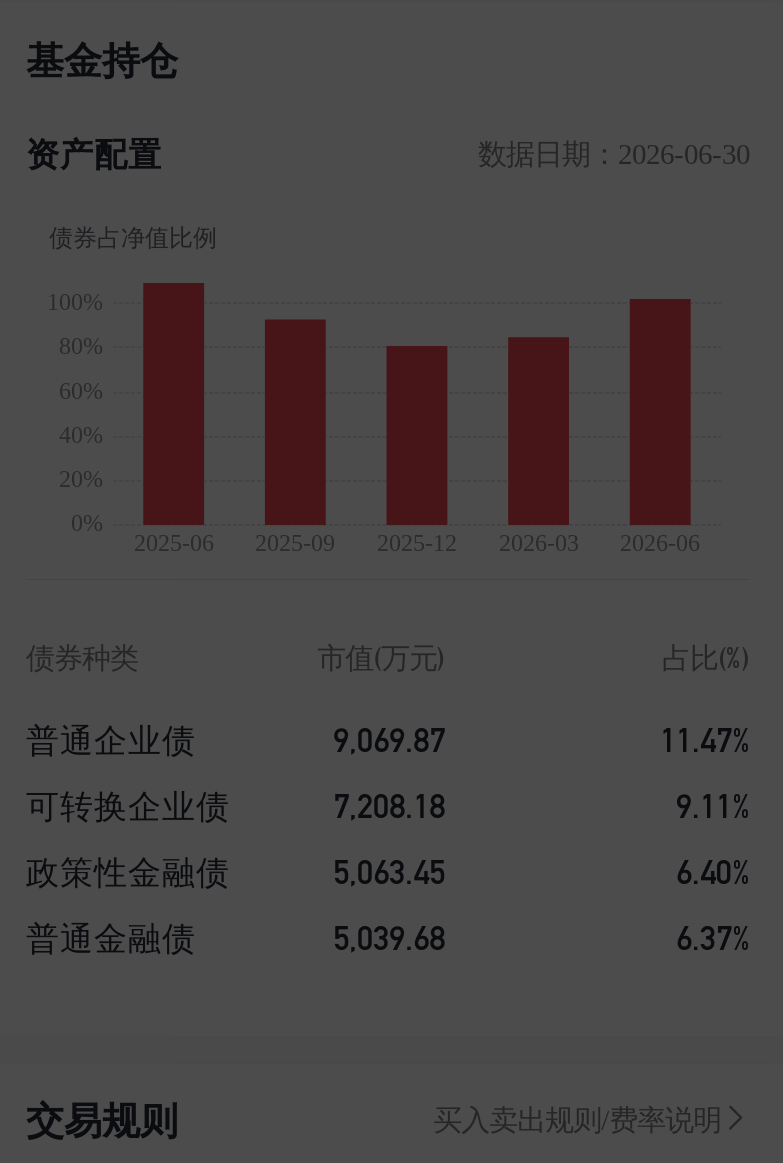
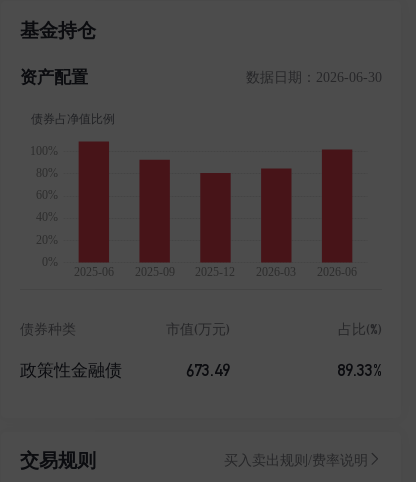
- 普通企业债
- 9,069.87
- 11.47%
- 可转换企业债
- 7,208.18
- 9.11%

- 5,063.45
- 6.40%
- 普通金融债
- 5,039.68
- 6.37%
+ 673.49
+ 89.33%
